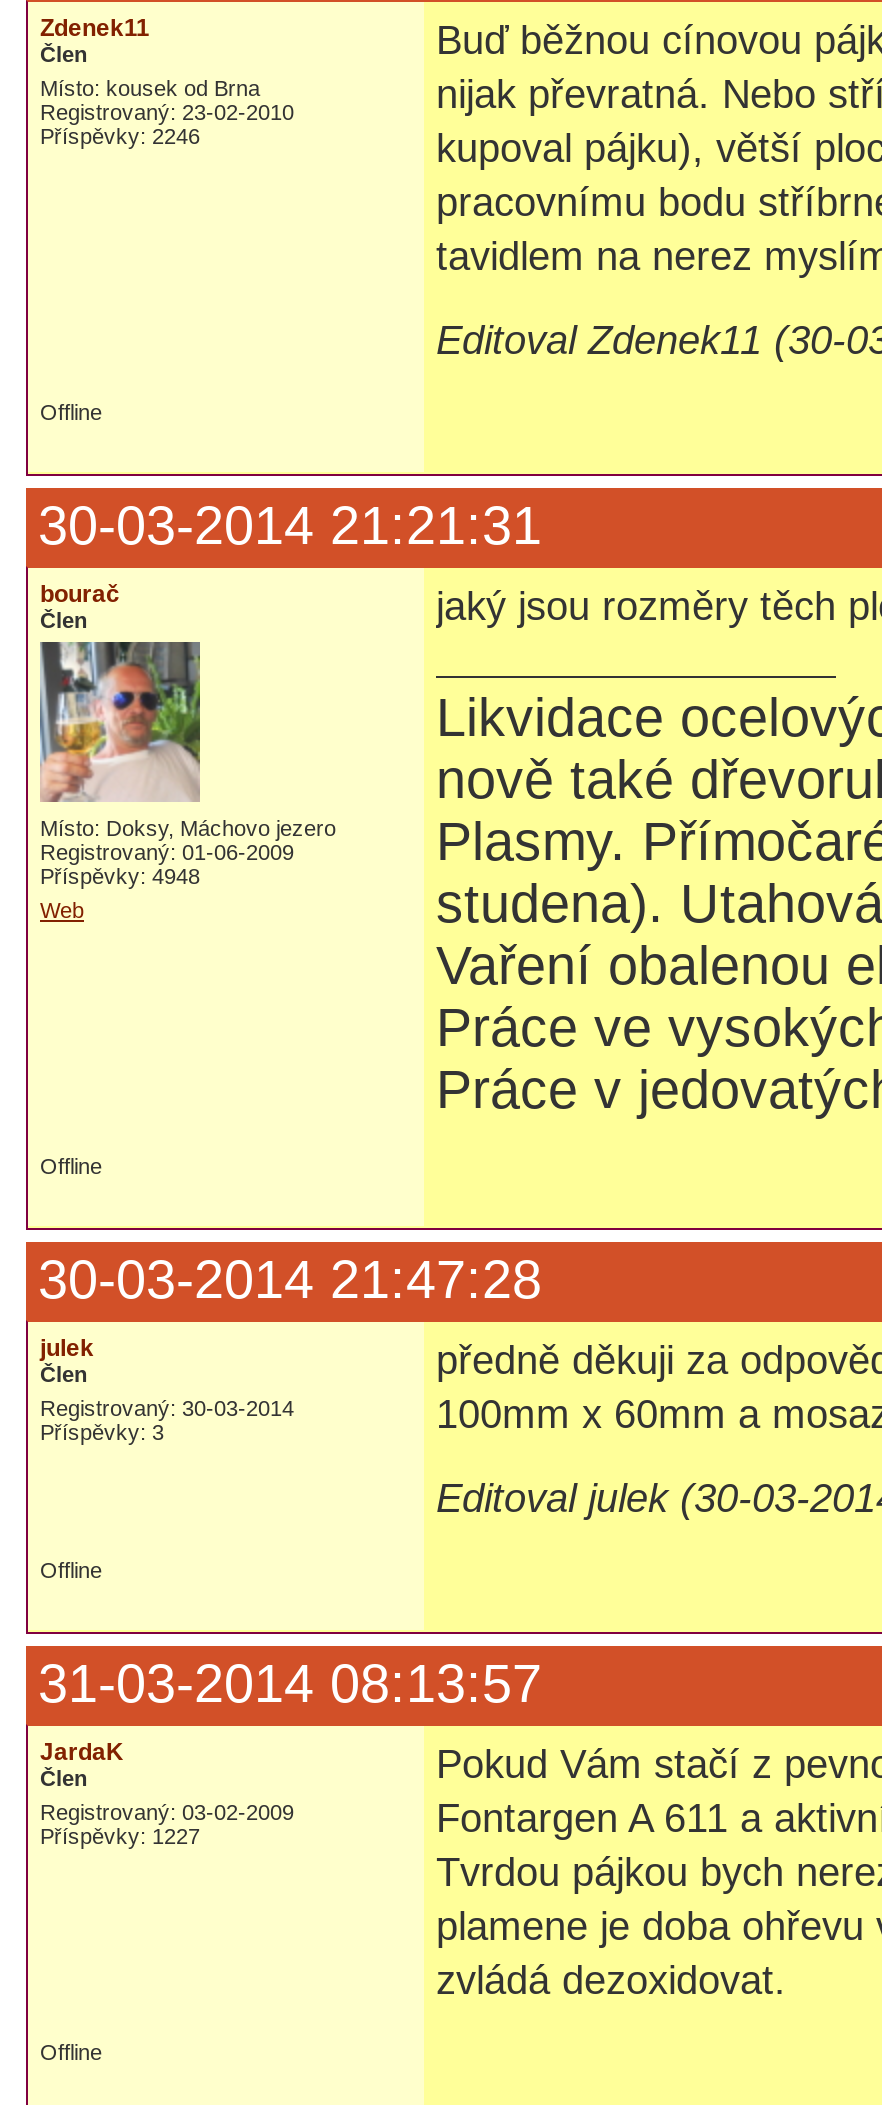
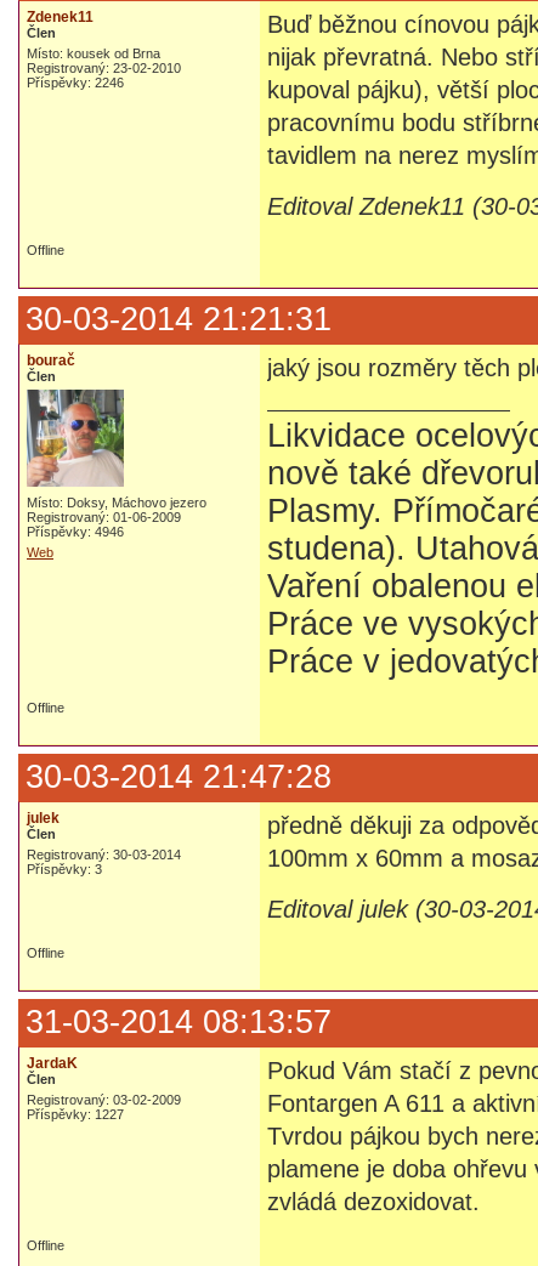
- Příspěvky: 4948
+ Příspěvky: 4946
